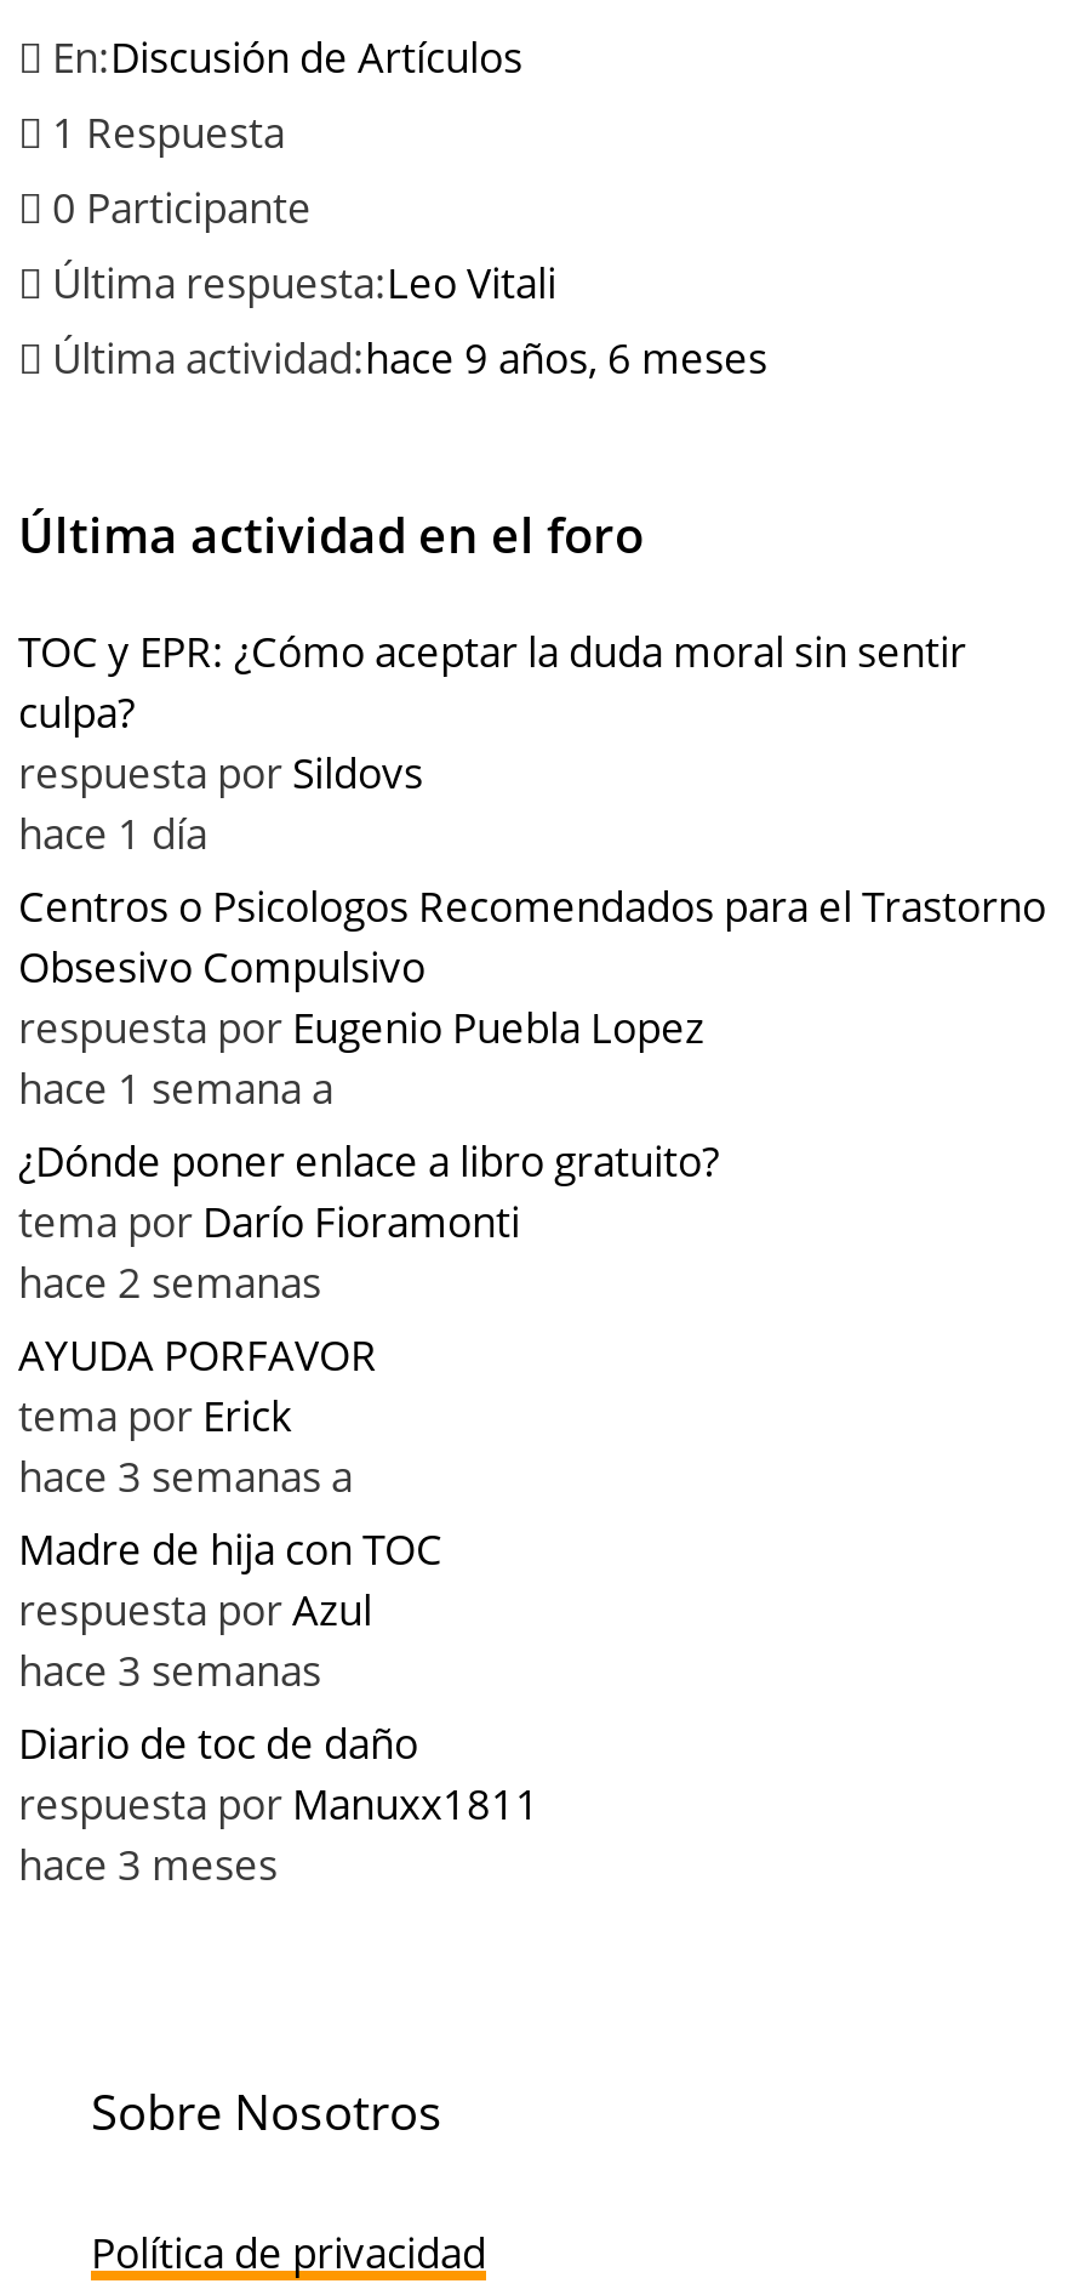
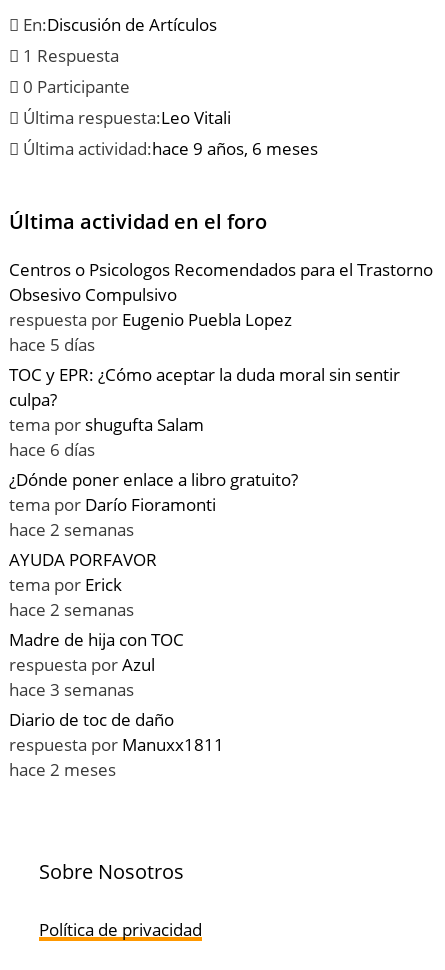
moved down: TOC y EPR: ¿Cómo aceptar la duda moral sin sentir | culpa?

- respuesta por Sildovs
- hace 1 día

moved up: Centros o Psicologos Recomendados para el Trastorno | Obsesivo Compulsivo | respuesta por Eugenio Puebla Lopez

- hace 1 semana a
+ hace 5 días
+ tema por shugufta Salam
+ hace 6 días

- hace 3 semanas a
+ hace 2 semanas

- hace 3 meses
+ hace 2 meses
